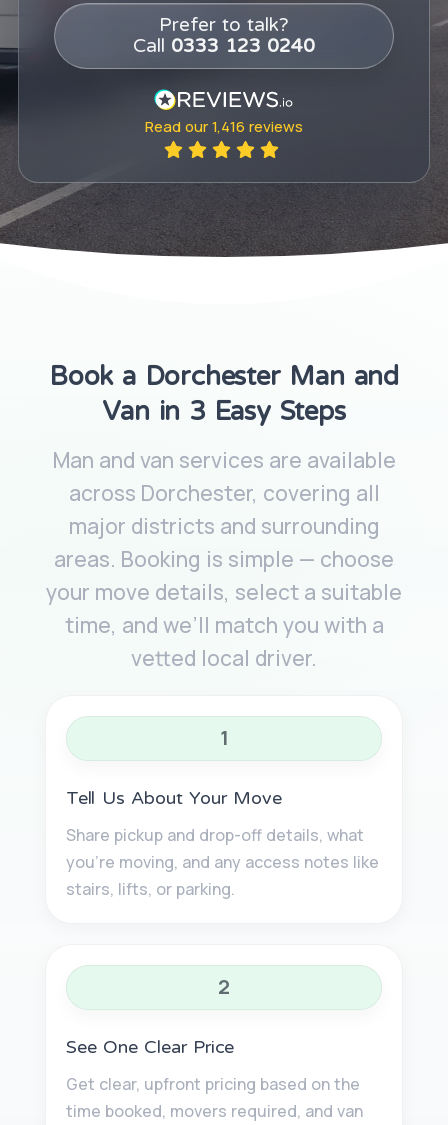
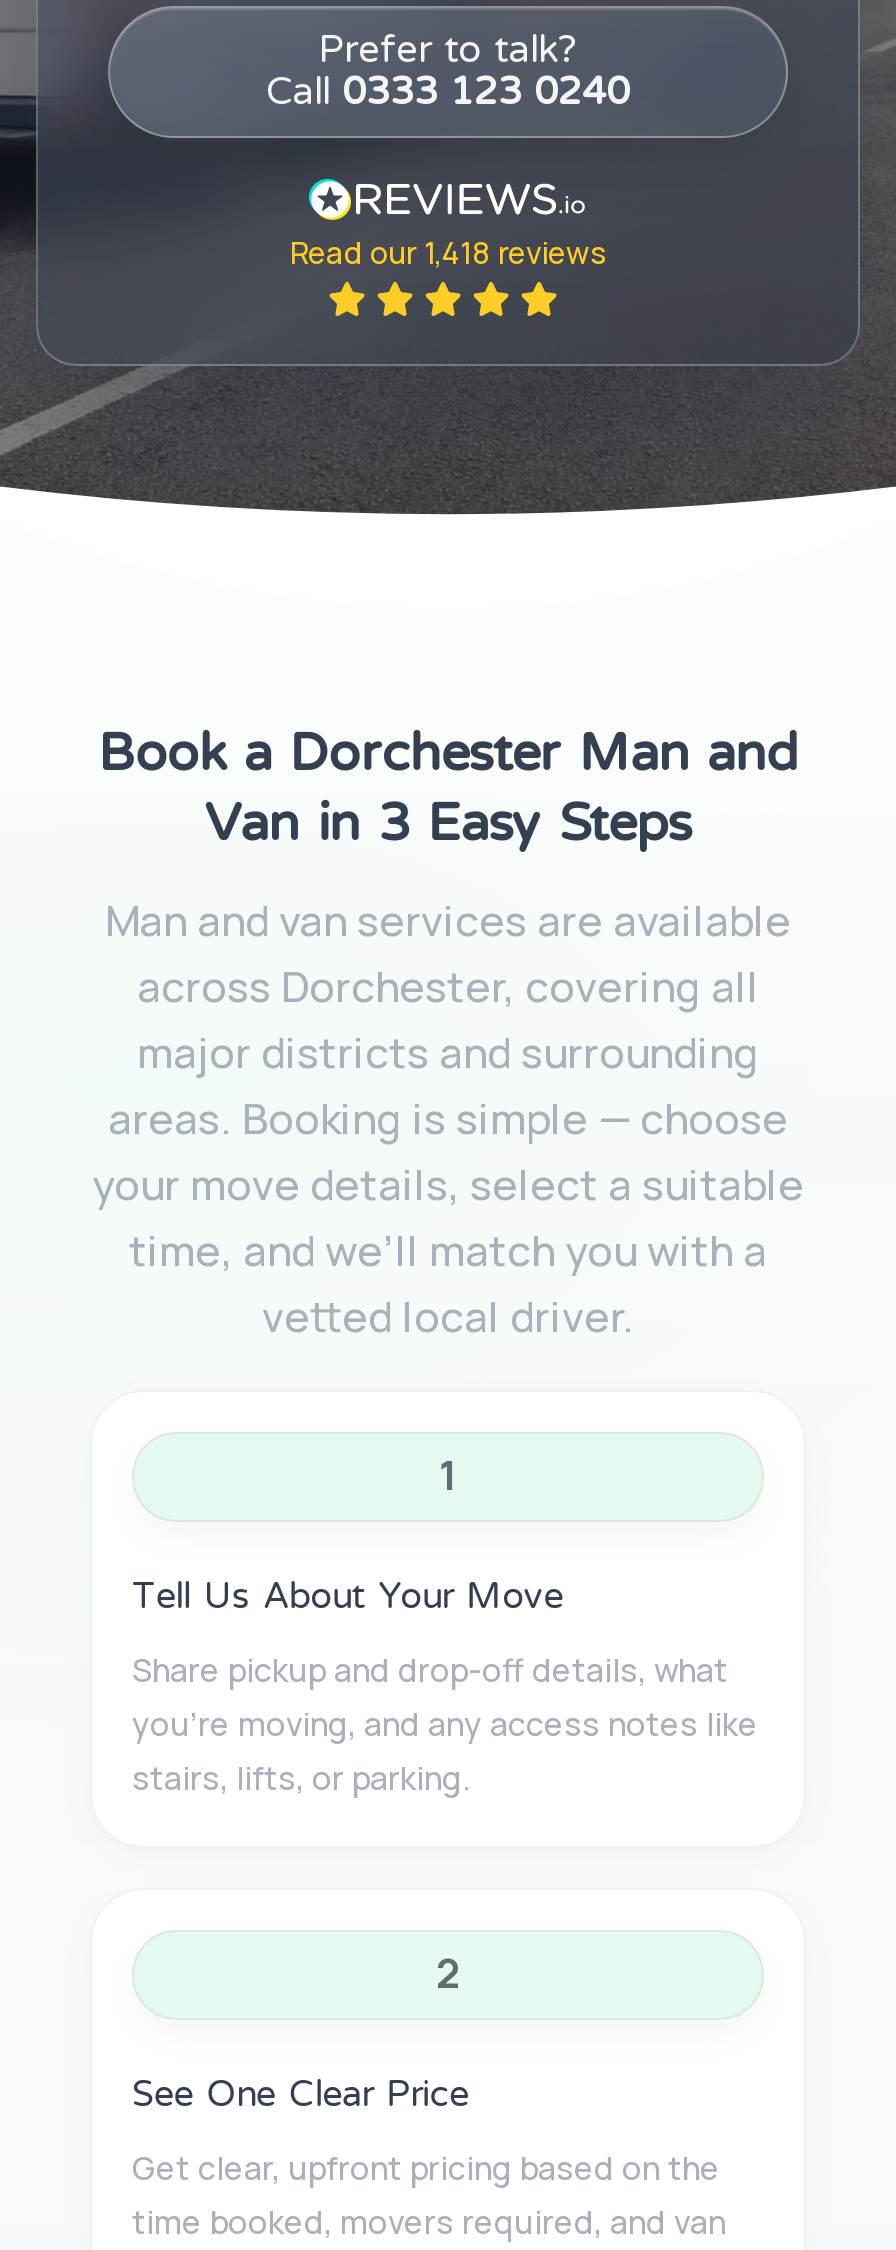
- Read our 1,416 reviews
+ Read our 1,418 reviews
